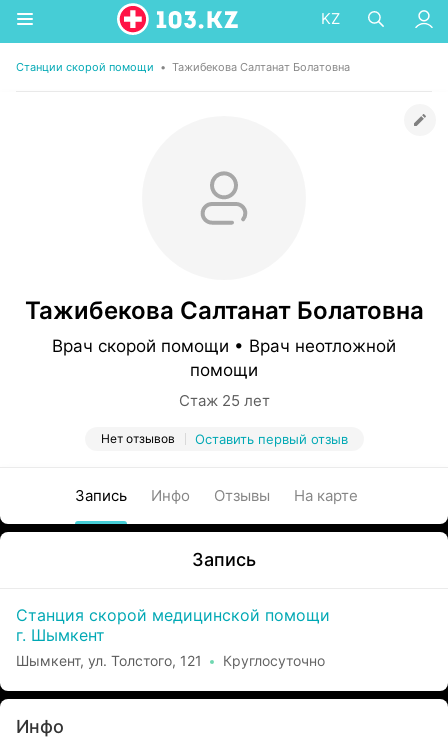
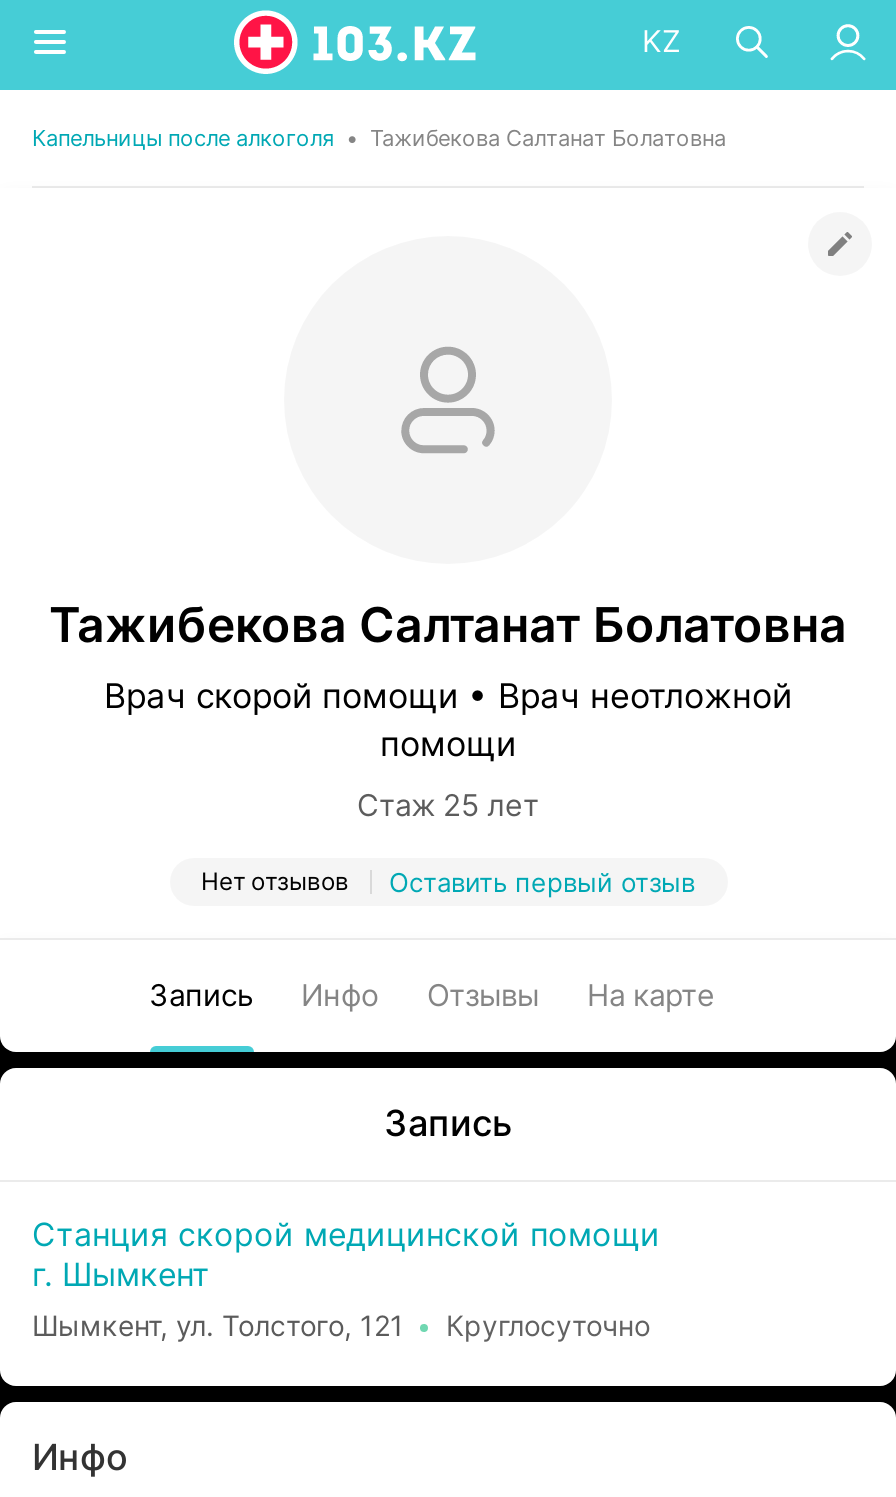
- Станции скорой помощи • Тажибекова Салтанат Болатовна
+ Капельницы после алкоголя • Тажибекова Салтанат Болатовна
